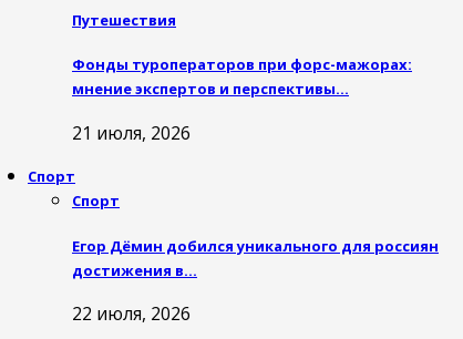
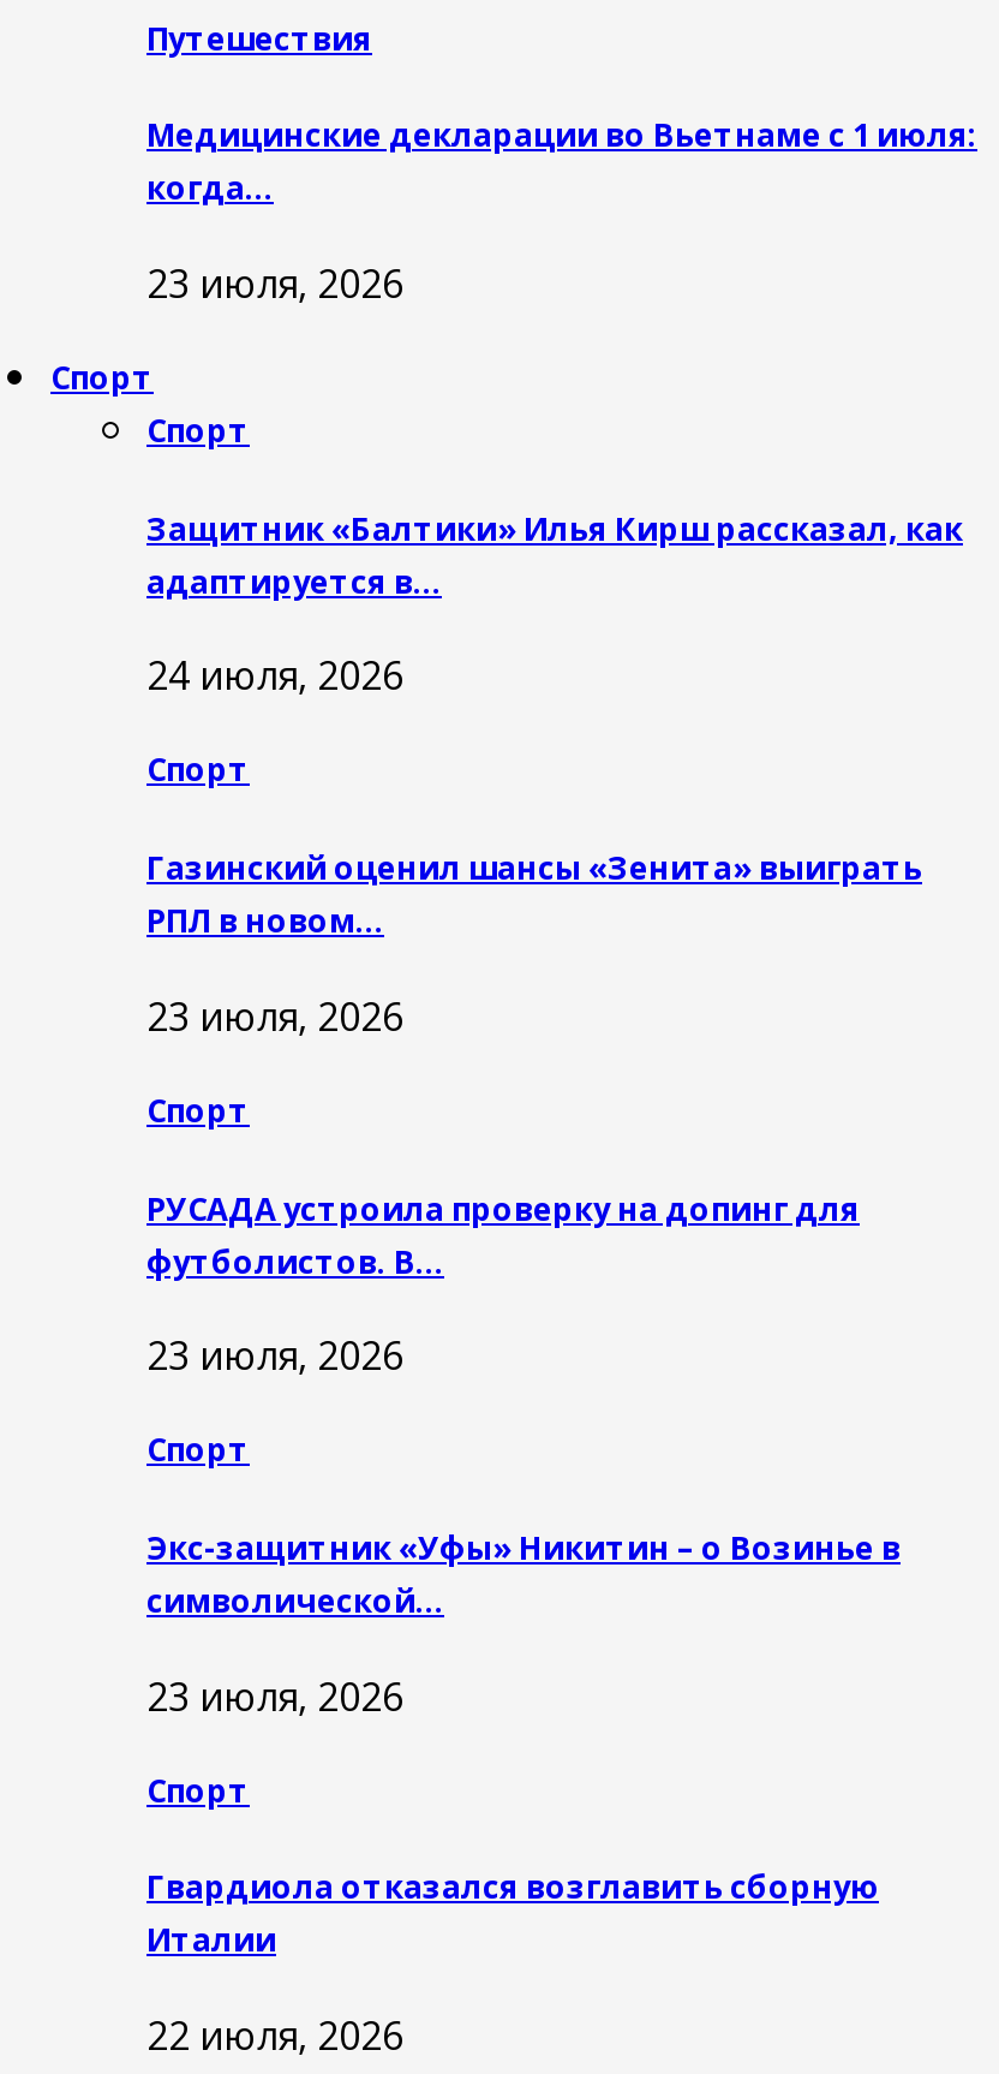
- Фонды туроператоров при форс-мажорах:
- мнение экспертов и перспективы…
+ Медицинские декларации во Вьетнаме с 1 июля:
+ когда…

- 21 июля, 2026
+ 23 июля, 2026

- Егор Дёмин добился уникального для россиян
- достижения в…
+ Защитник «Балтики» Илья Кирш рассказал, как
+ адаптируется в…
+ 24 июля, 2026
+ Спорт
+ Газинский оценил шансы «Зенита» выиграть
+ РПЛ в новом…
+ 23 июля, 2026
+ Спорт
+ РУСАДА устроила проверку на допинг для
+ футболистов. В…
+ 23 июля, 2026
+ Спорт
+ Экс-защитник «Уфы» Никитин – о Возинье в
+ символической…
+ 23 июля, 2026
+ Спорт
+ Гвардиола отказался возглавить сборную
+ Италии
